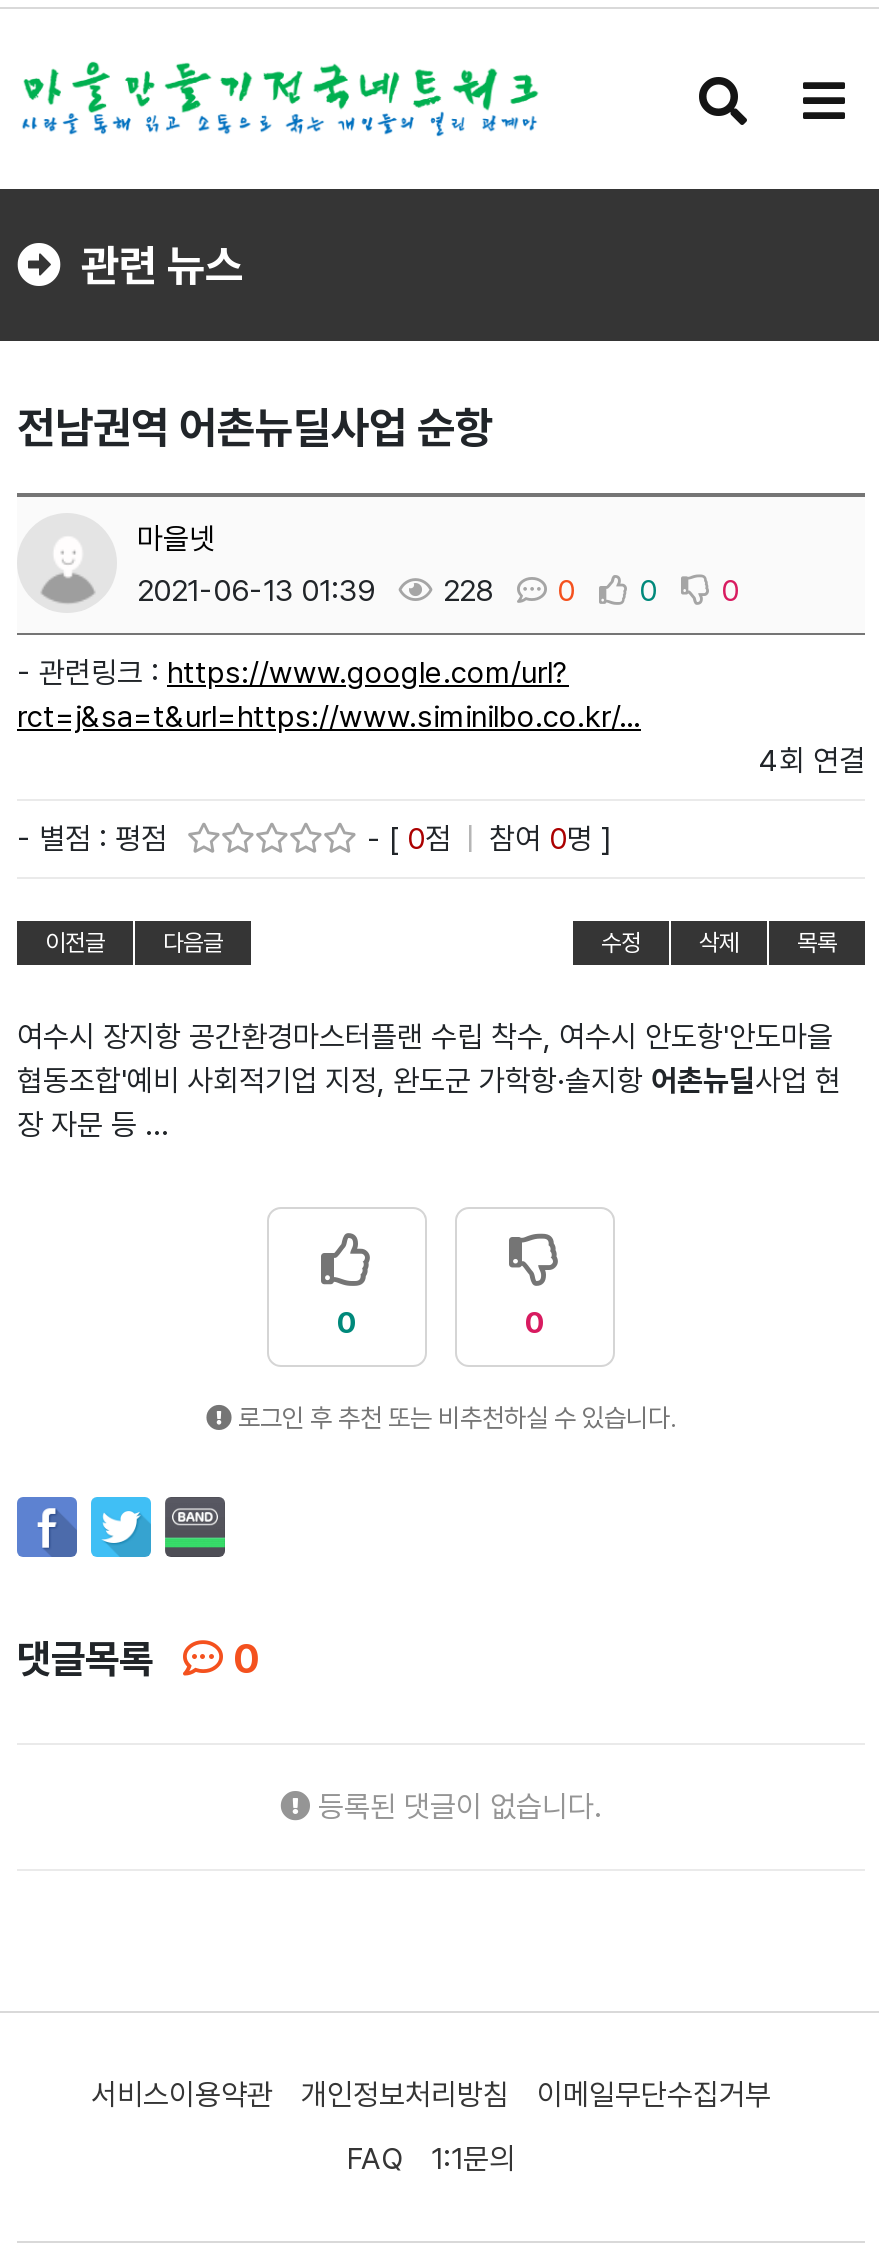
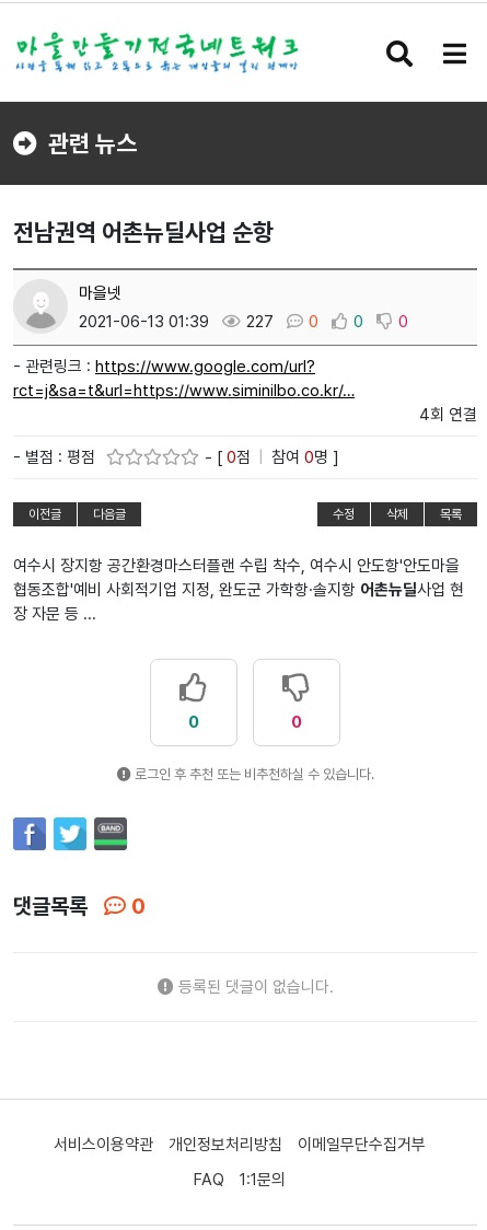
- 2021-06-13 01:39 228 0 0 0
+ 2021-06-13 01:39 227 0 0 0
